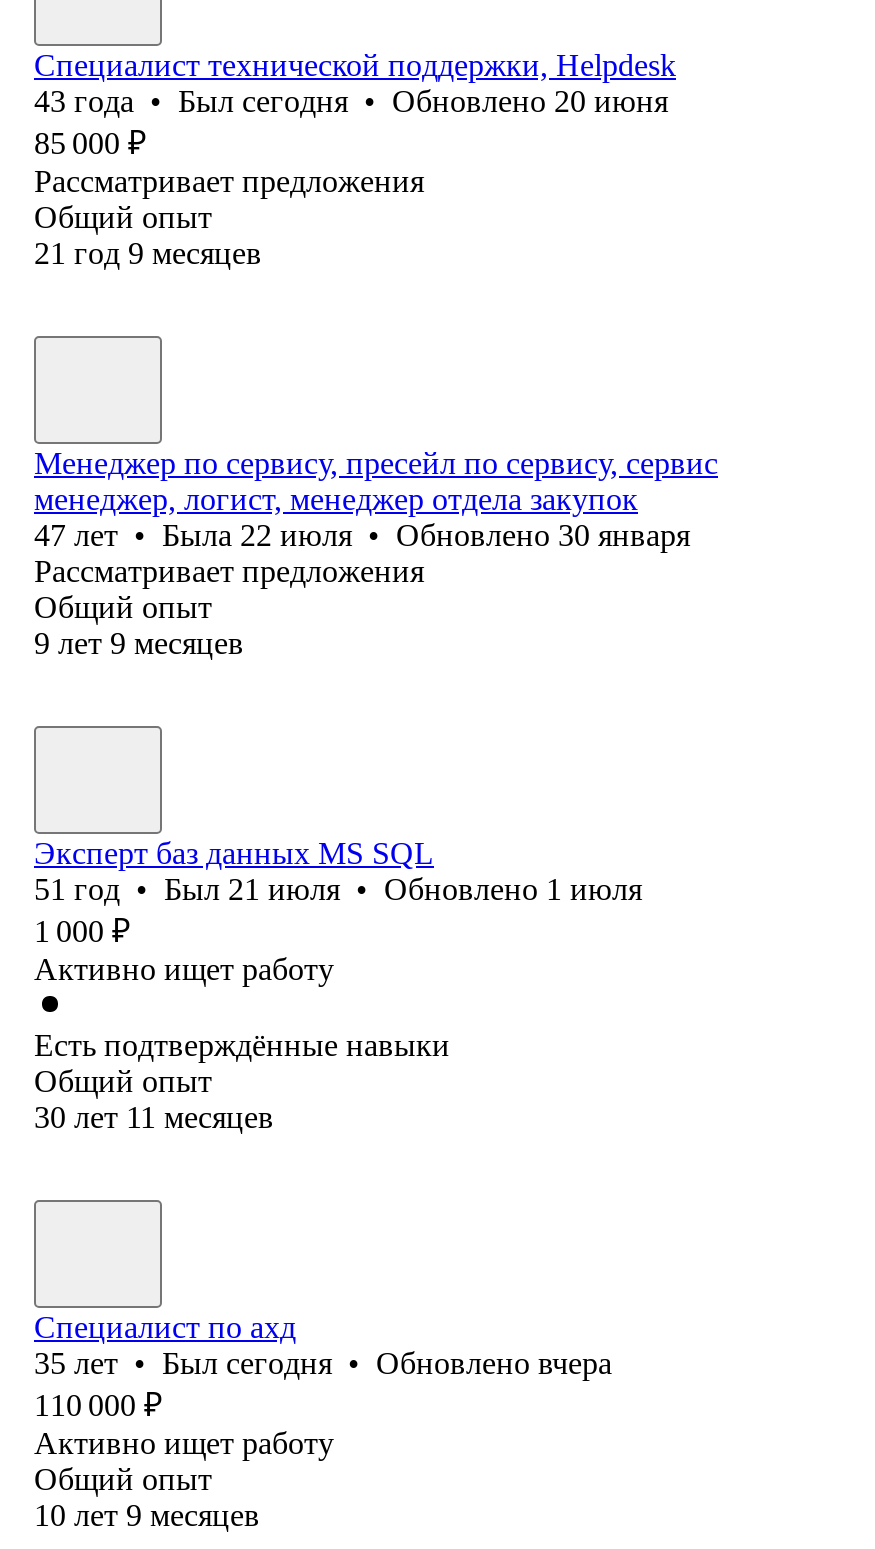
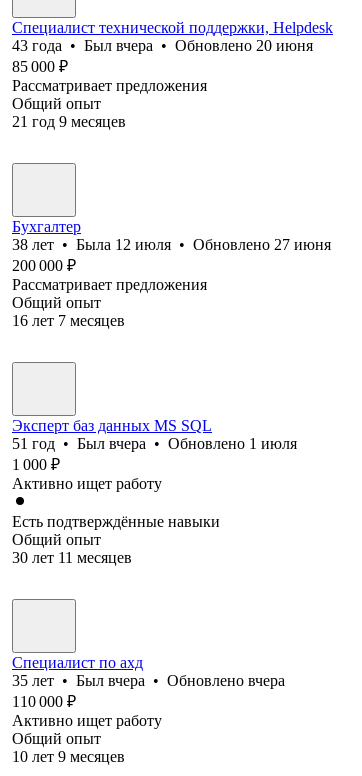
- 43 года • Был сегодня • Обновлено 20 июня
+ 43 года • Был вчера • Обновлено 20 июня

- Менеджер по сервису, пресейл по сервису, сервис
- менеджер, логист, менеджер отдела закупок
- 47 лет • Была 22 июля • Обновлено 30 января
+ Бухгалтер
+ 38 лет • Была 12 июля • Обновлено 27 июня
+ 200 000 ₽

- 9 лет 9 месяцев
+ 16 лет 7 месяцев

- 51 год • Был 21 июля • Обновлено 1 июля
+ 51 год • Был вчера • Обновлено 1 июля

- 35 лет • Был сегодня • Обновлено вчера
+ 35 лет • Был вчера • Обновлено вчера
